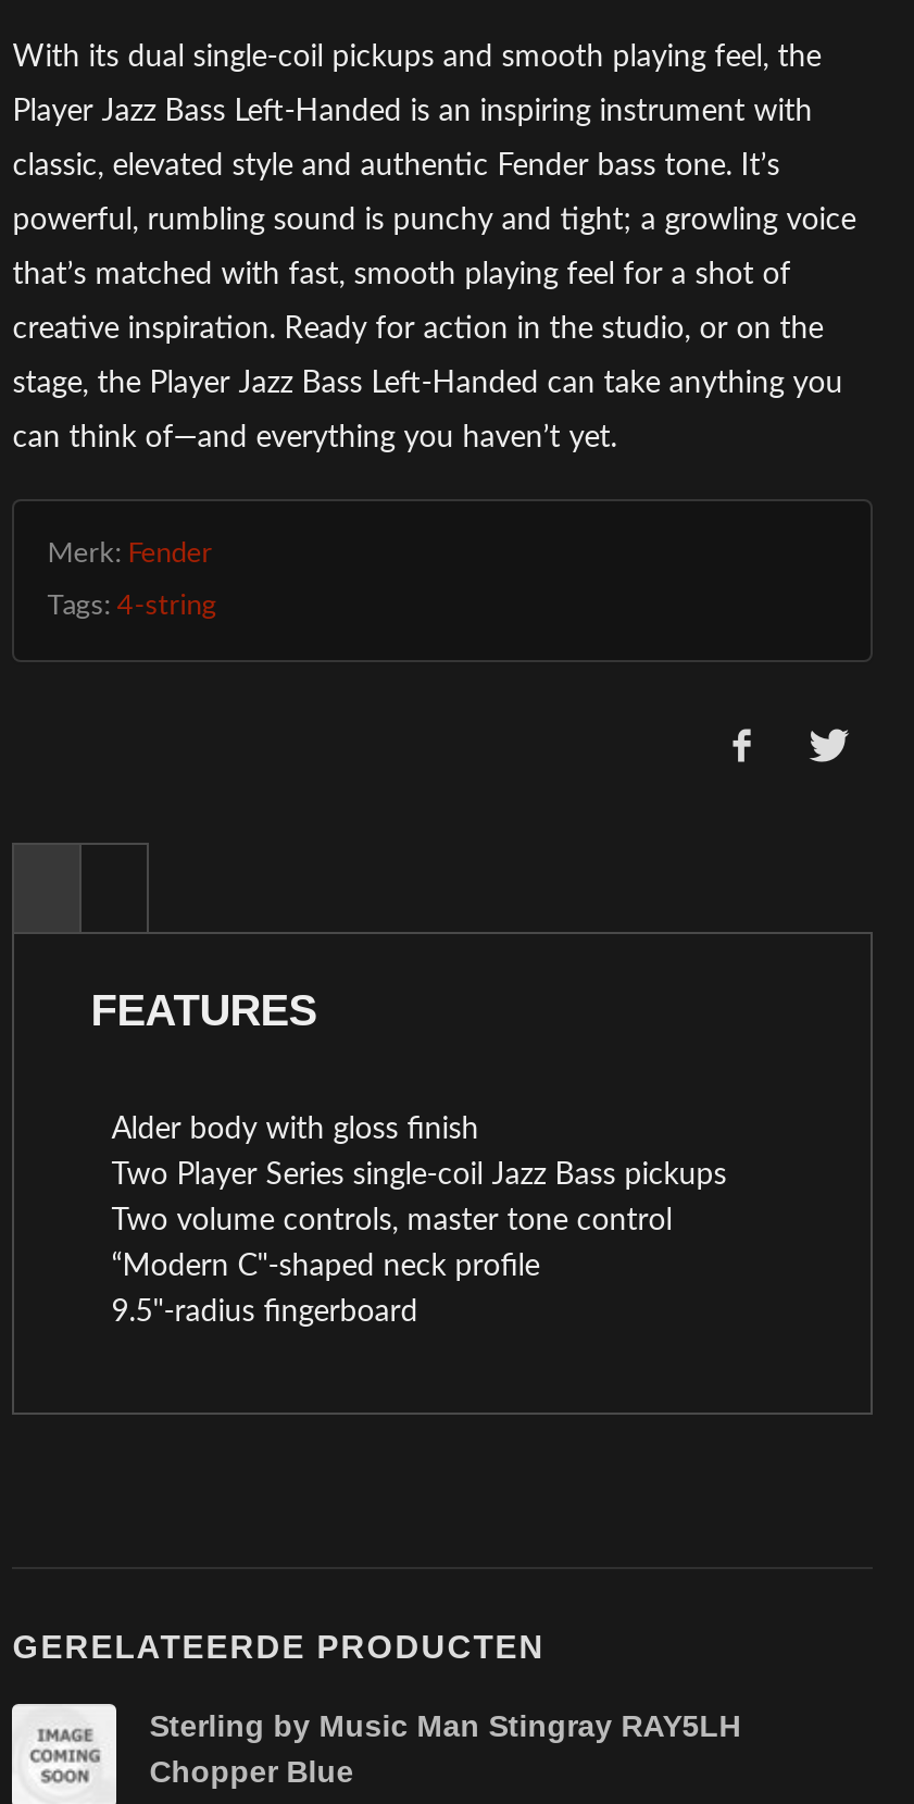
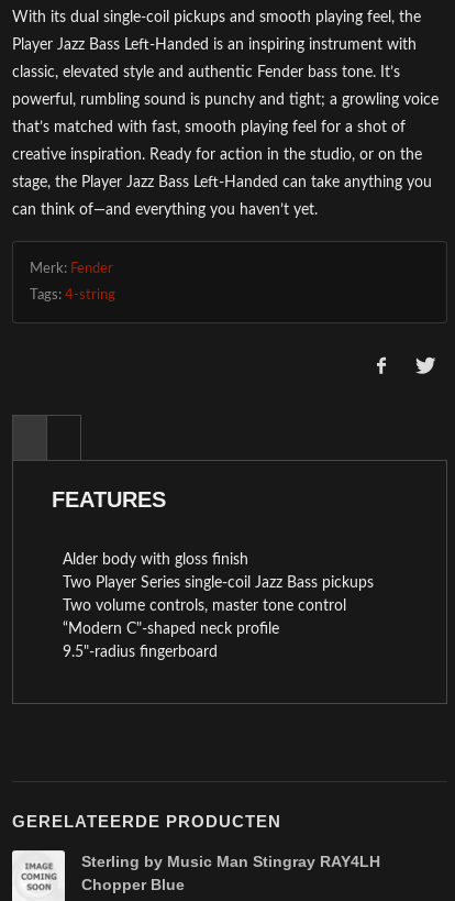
- Sterling by Music Man Stingray RAY5LH
+ Sterling by Music Man Stingray RAY4LH
